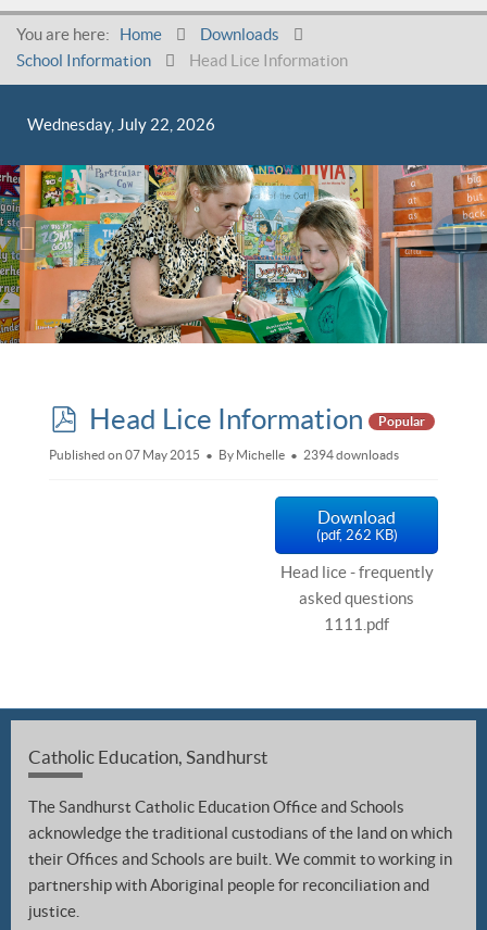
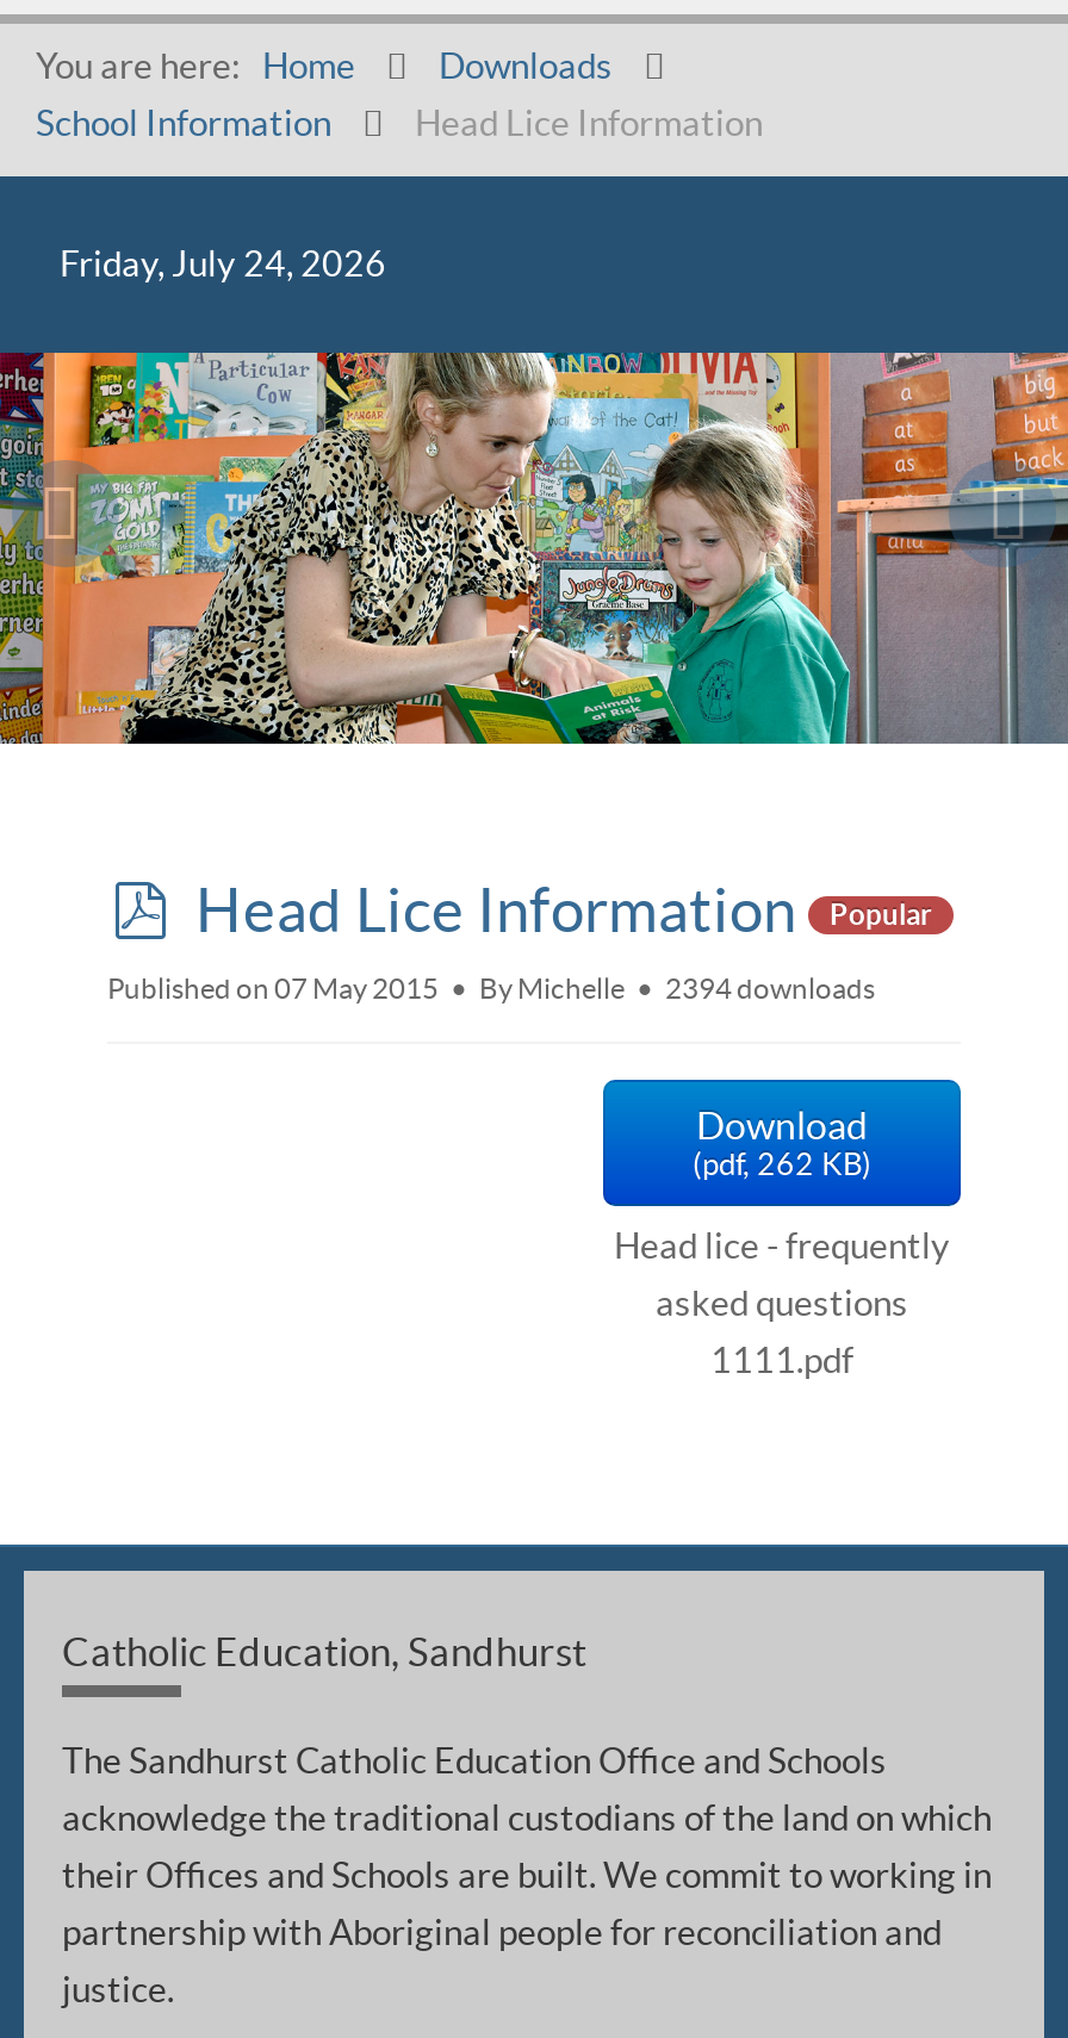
- Wednesday, July 22, 2026
+ Friday, July 24, 2026
